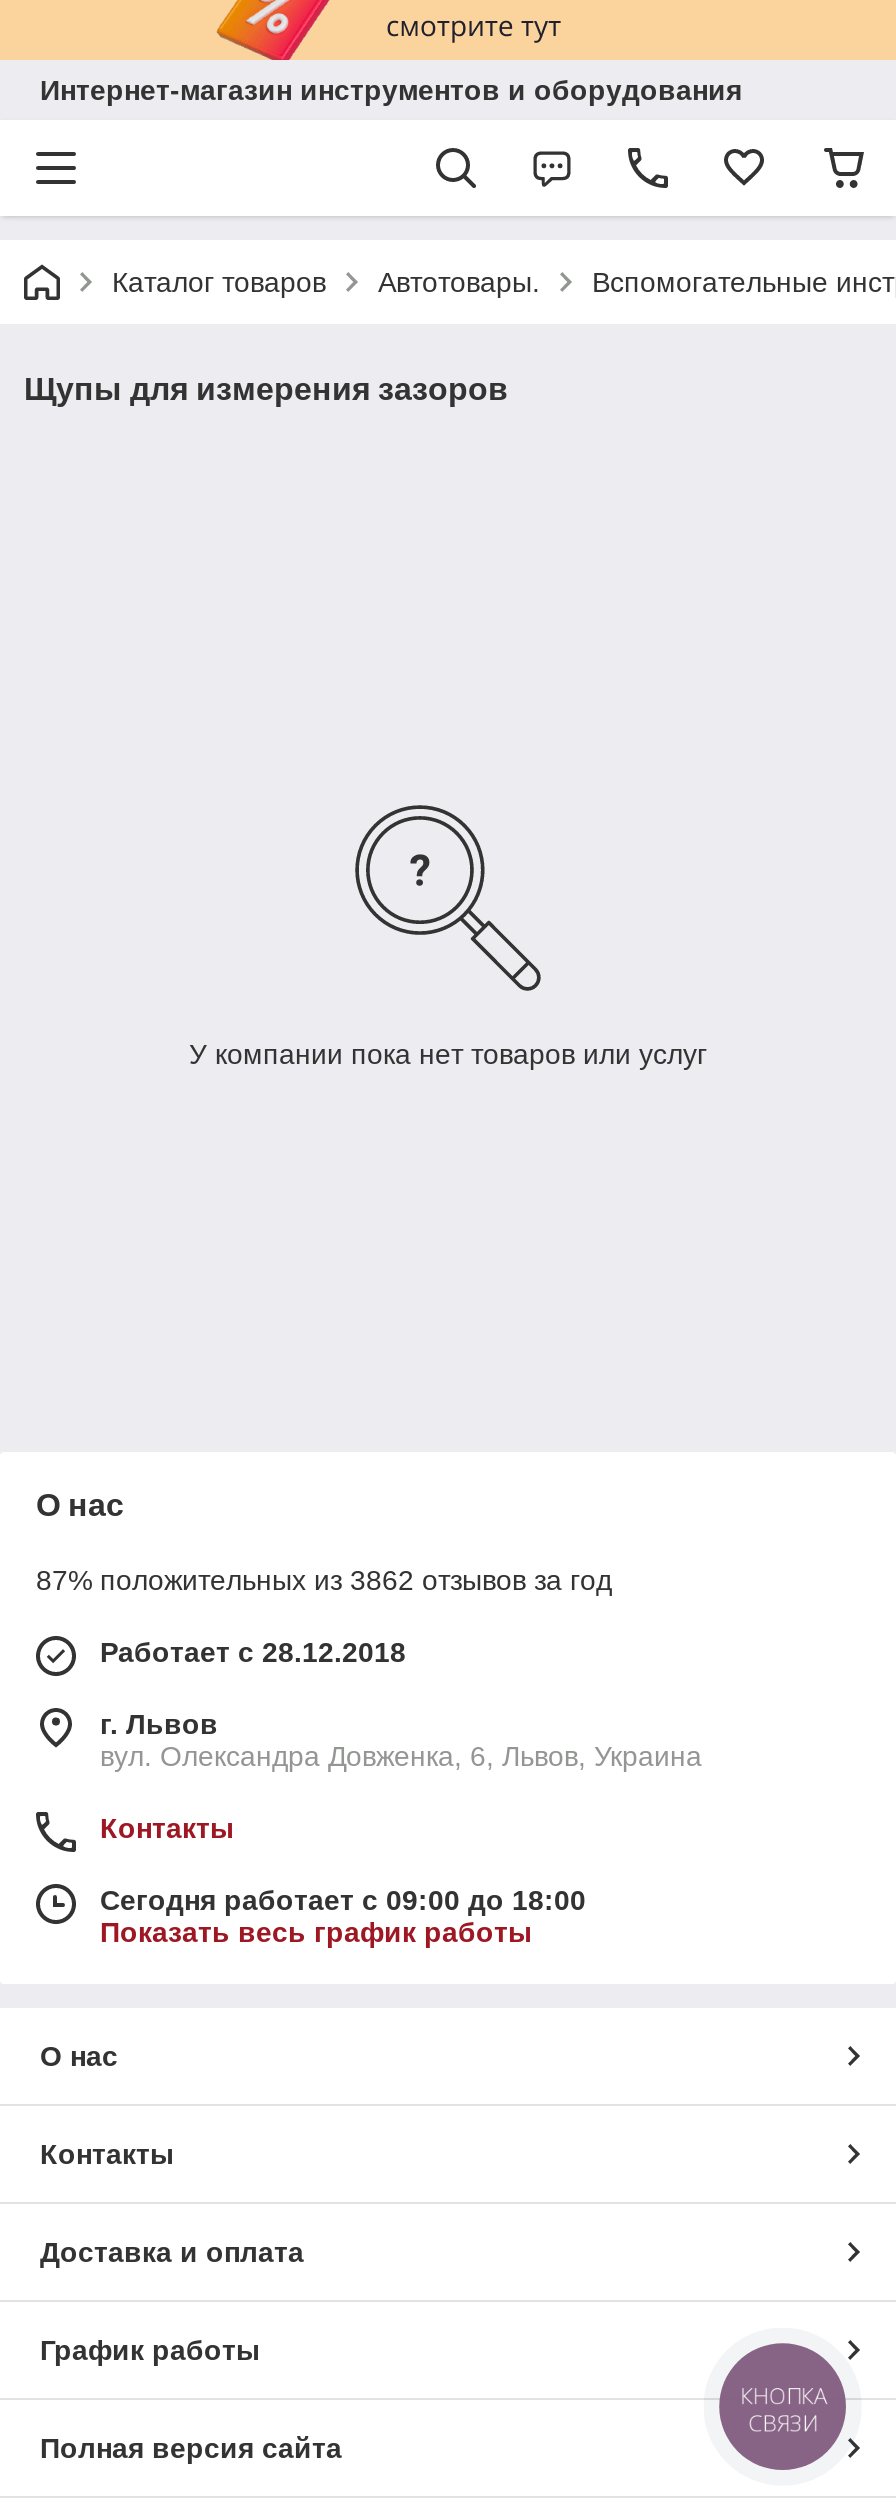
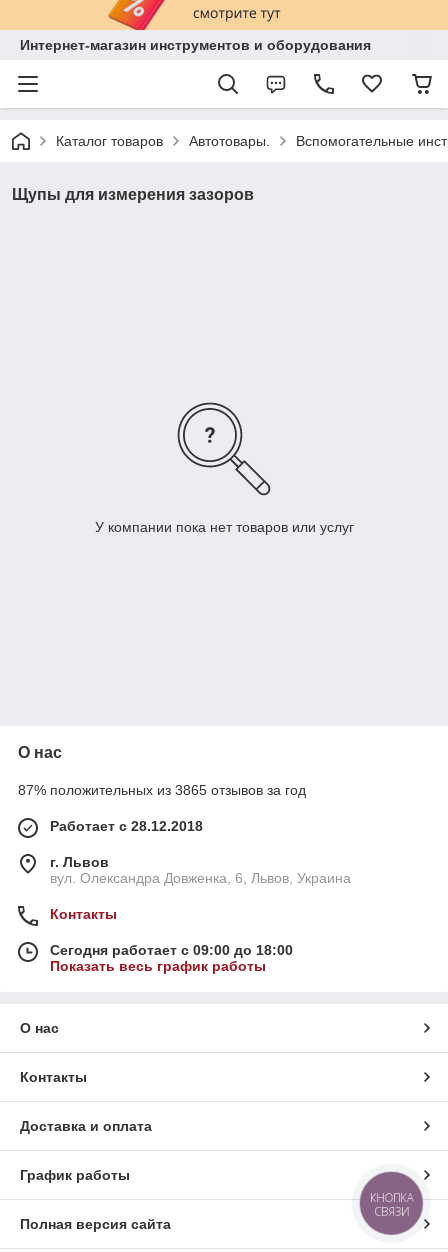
- 87% положительных из 3862 отзывов за год
+ 87% положительных из 3865 отзывов за год
